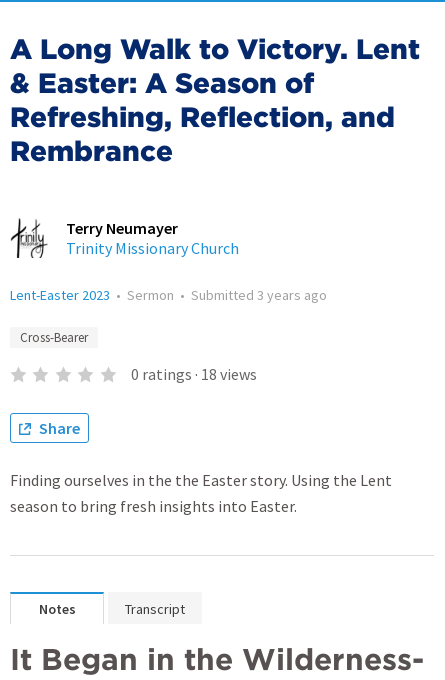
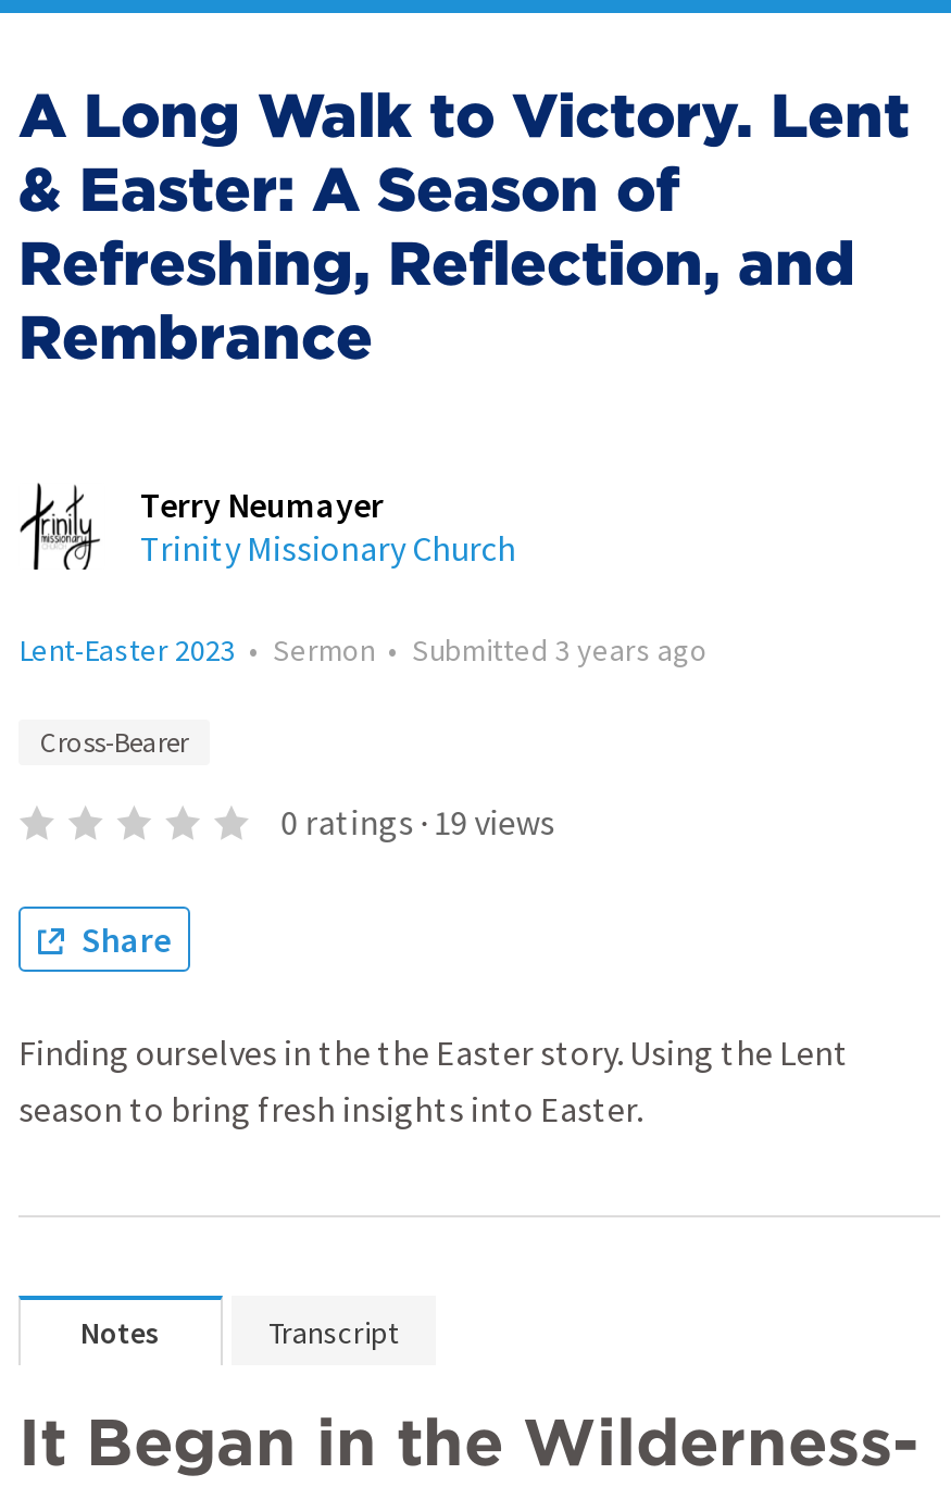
- 0 ratings · 18 views
+ 0 ratings · 19 views
